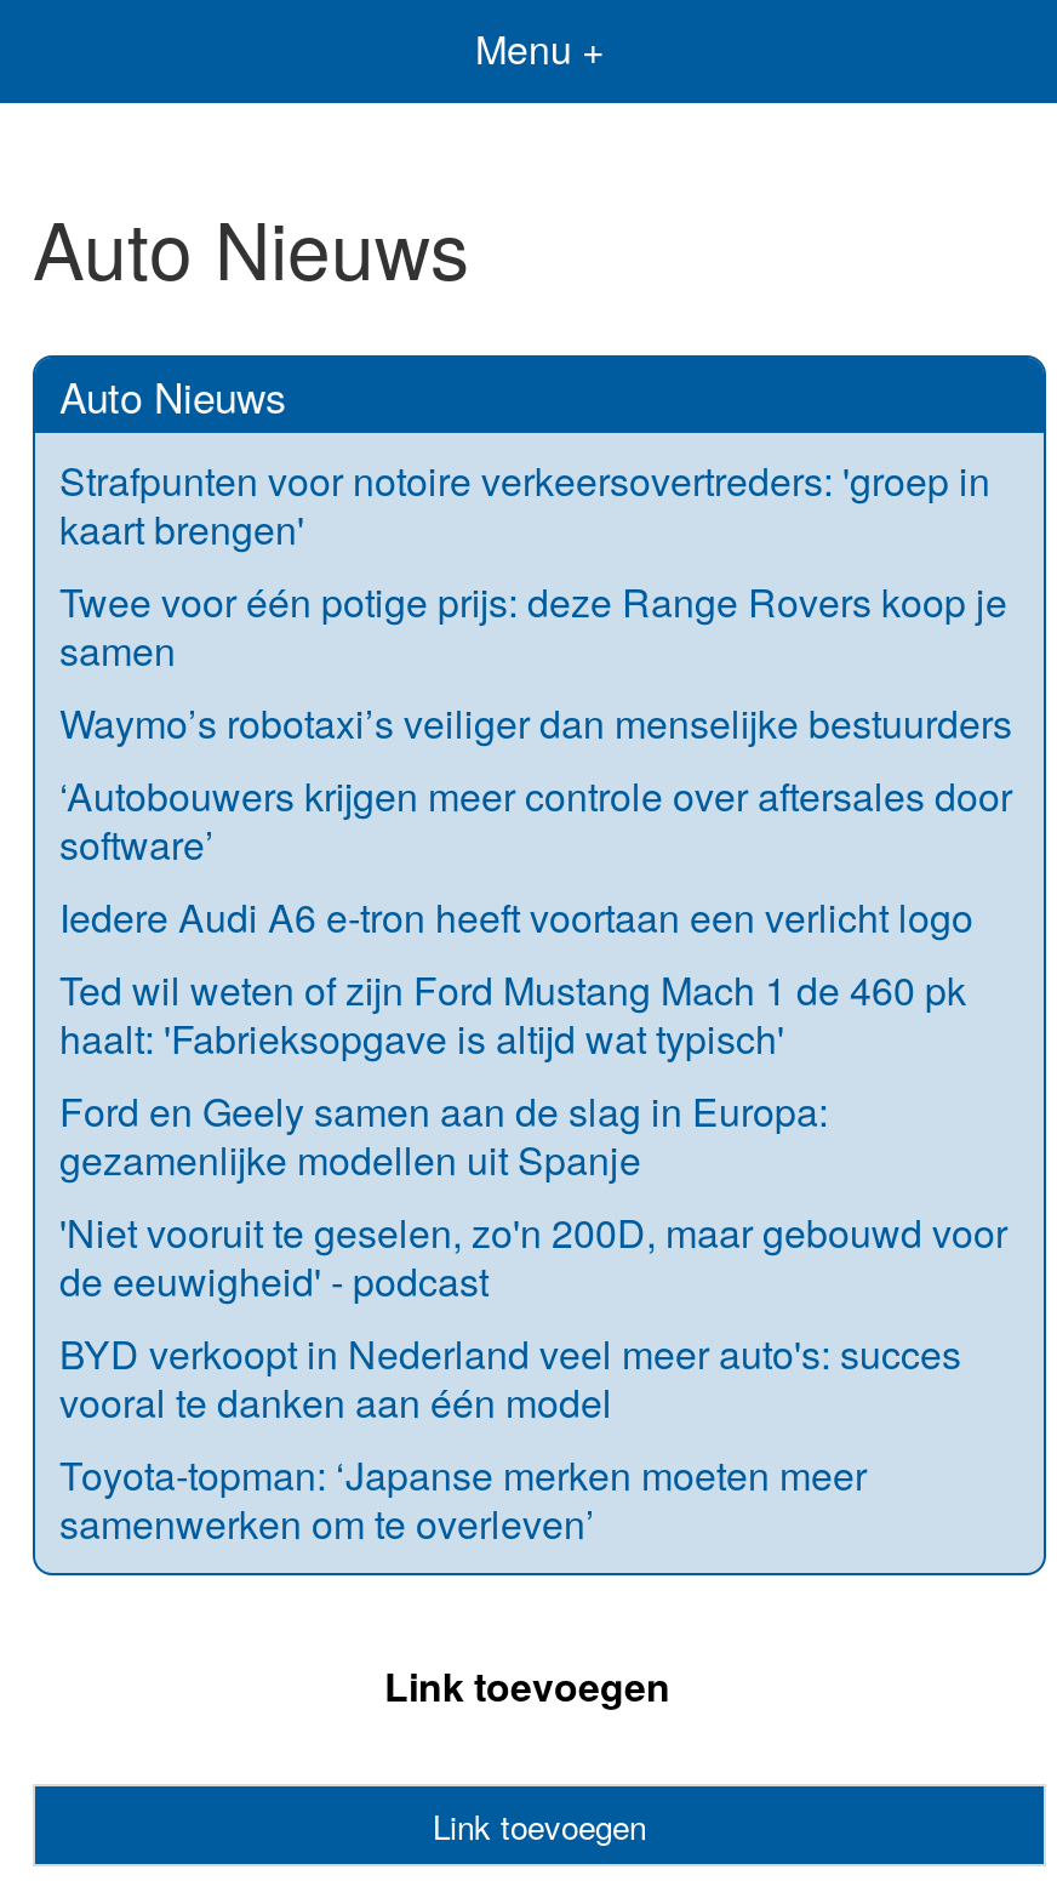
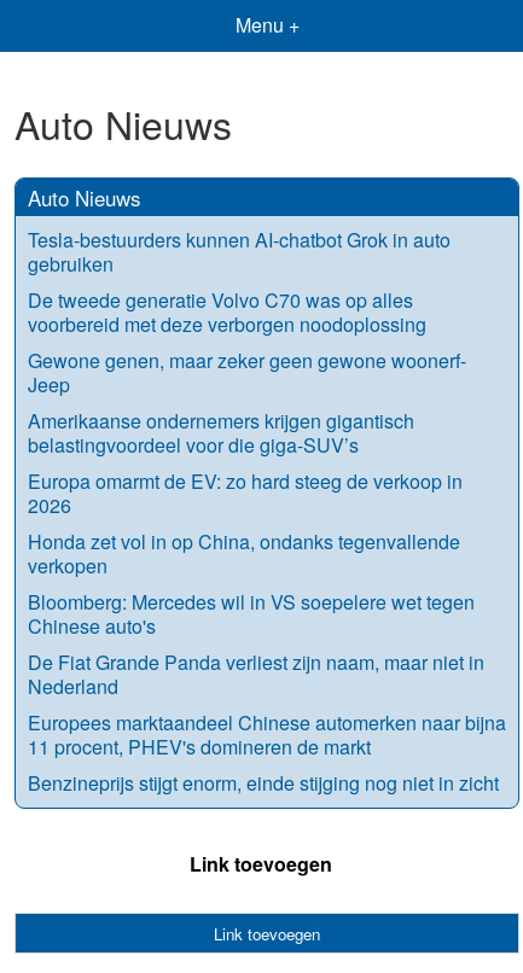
- Strafpunten voor notoire verkeersovertreders: 'groep in
- kaart brengen'
- Twee voor één potige prijs: deze Range Rovers koop je
- samen
- Waymo’s robotaxi’s veiliger dan menselijke bestuurders
- ‘Autobouwers krijgen meer controle over aftersales door
- software’
- Iedere Audi A6 e-tron heeft voortaan een verlicht logo
- Ted wil weten of zijn Ford Mustang Mach 1 de 460 pk
- haalt: 'Fabrieksopgave is altijd wat typisch'
- Ford en Geely samen aan de slag in Europa:
- gezamenlijke modellen uit Spanje
- 'Niet vooruit te geselen, zo'n 200D, maar gebouwd voor
- de eeuwigheid' - podcast
- BYD verkoopt in Nederland veel meer auto's: succes
- vooral te danken aan één model
- Toyota-topman: ‘Japanse merken moeten meer
- samenwerken om te overleven’
+ Tesla-bestuurders kunnen AI-chatbot Grok in auto
+ gebruiken
+ De tweede generatie Volvo C70 was op alles
+ voorbereid met deze verborgen noodoplossing
+ Gewone genen, maar zeker geen gewone woonerf-
+ Jeep
+ Amerikaanse ondernemers krijgen gigantisch
+ belastingvoordeel voor die giga-SUV’s
+ Europa omarmt de EV: zo hard steeg de verkoop in
+ 2026
+ Honda zet vol in op China, ondanks tegenvallende
+ verkopen
+ Bloomberg: Mercedes wil in VS soepelere wet tegen
+ Chinese auto's
+ De Fiat Grande Panda verliest zijn naam, maar niet in
+ Nederland
+ Europees marktaandeel Chinese automerken naar bijna
+ 11 procent, PHEV's domineren de markt
+ Benzineprijs stijgt enorm, einde stijging nog niet in zicht
